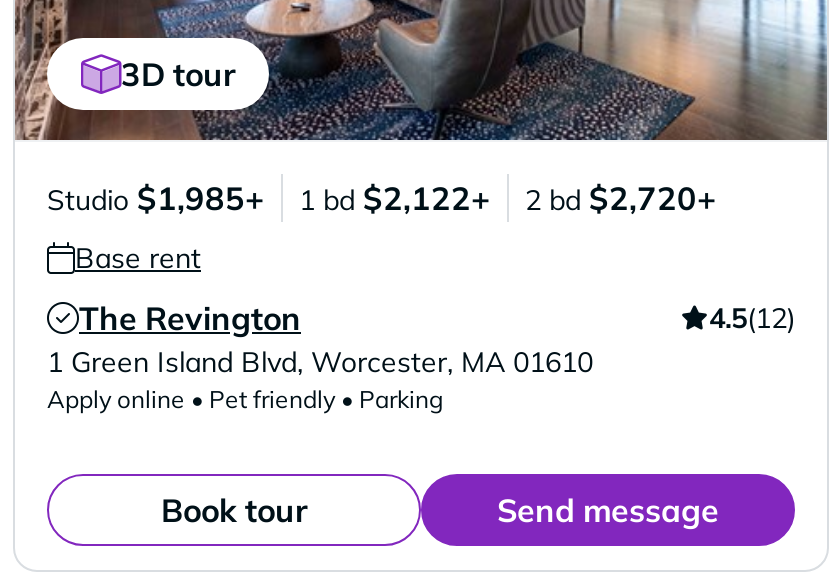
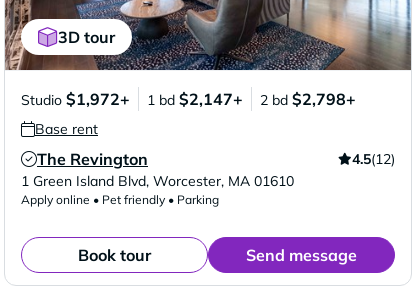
- Studio $1,985+
+ Studio $1,972+

- 1 bd $2,122+
+ 1 bd $2,147+

- 2 bd $2,720+
+ 2 bd $2,798+
